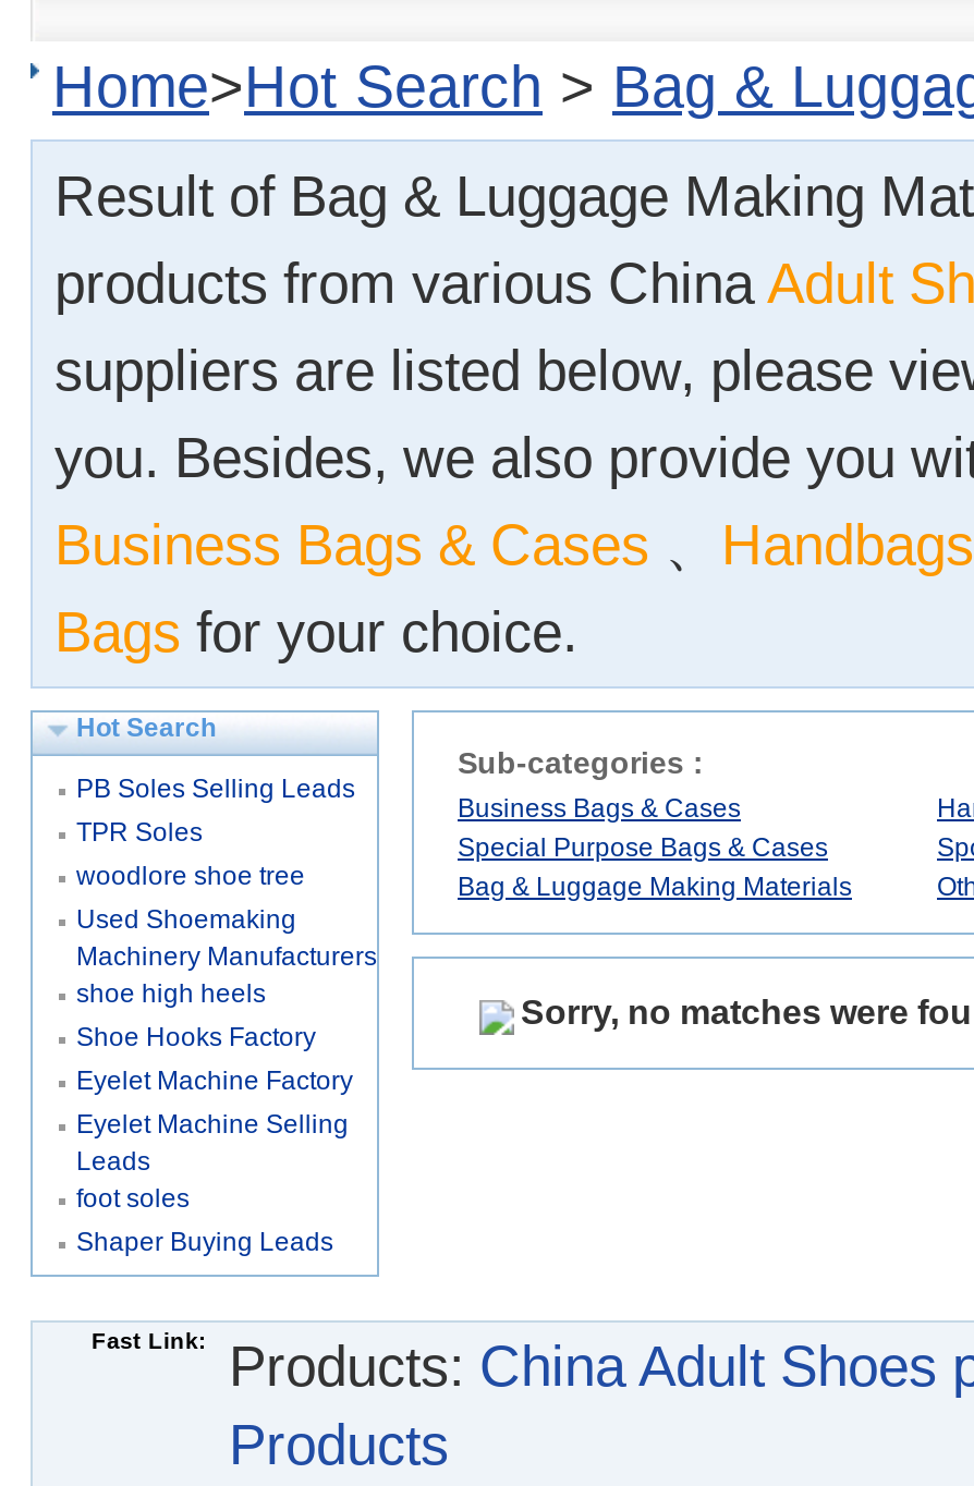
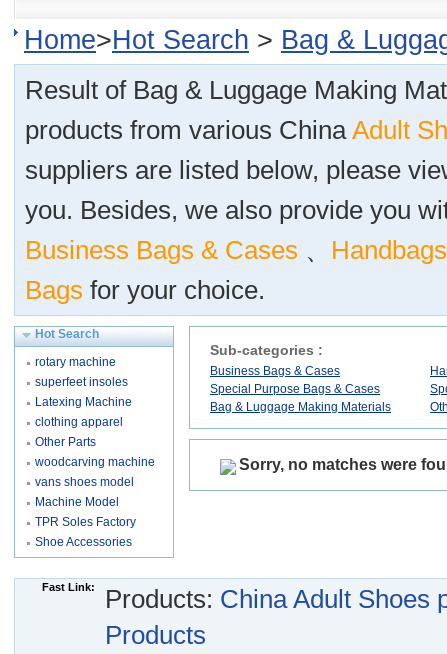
- PB Soles Selling Leads
- TPR Soles
- woodlore shoe tree
- Used Shoemaking
- Machinery Manufacturers
- shoe high heels
- Shoe Hooks Factory
- Eyelet Machine Factory
- Eyelet Machine Selling
- Leads
- foot soles
- Shaper Buying Leads
+ rotary machine
+ superfeet insoles
+ Latexing Machine
+ clothing apparel
+ Other Parts
+ woodcarving machine
+ vans shoes model
+ Machine Model
+ TPR Soles Factory
+ Shoe Accessories
